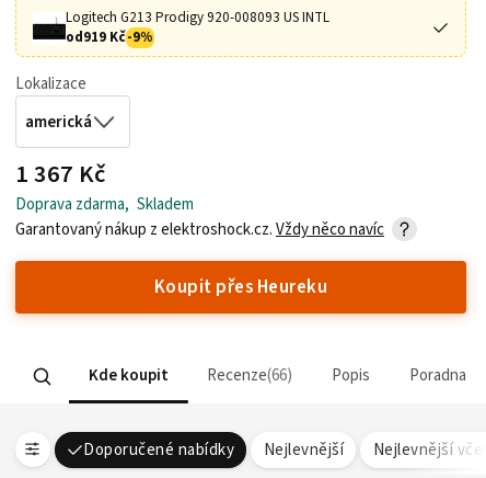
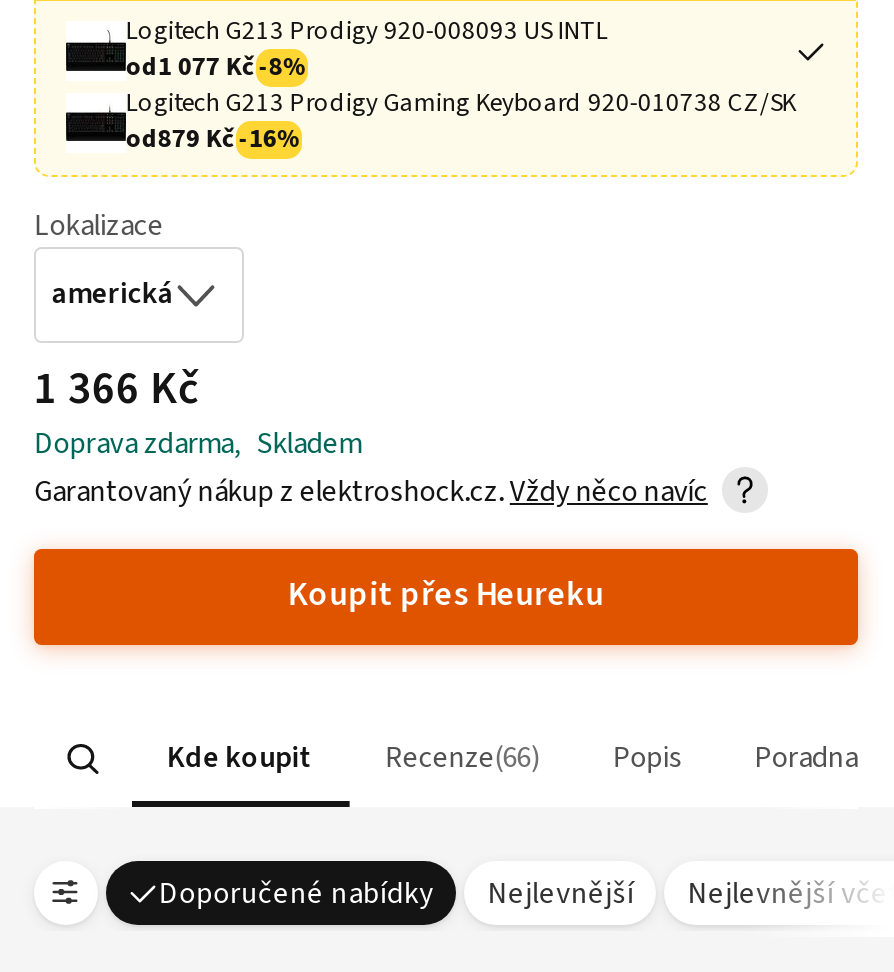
- od919 Kč -9%
+ od1 077 Kč -8%
+ Logitech G213 Prodigy Gaming Keyboard 920-010738 CZ/SK
+ od879 Kč -16%

- 1 367 Kč
+ 1 366 Kč
